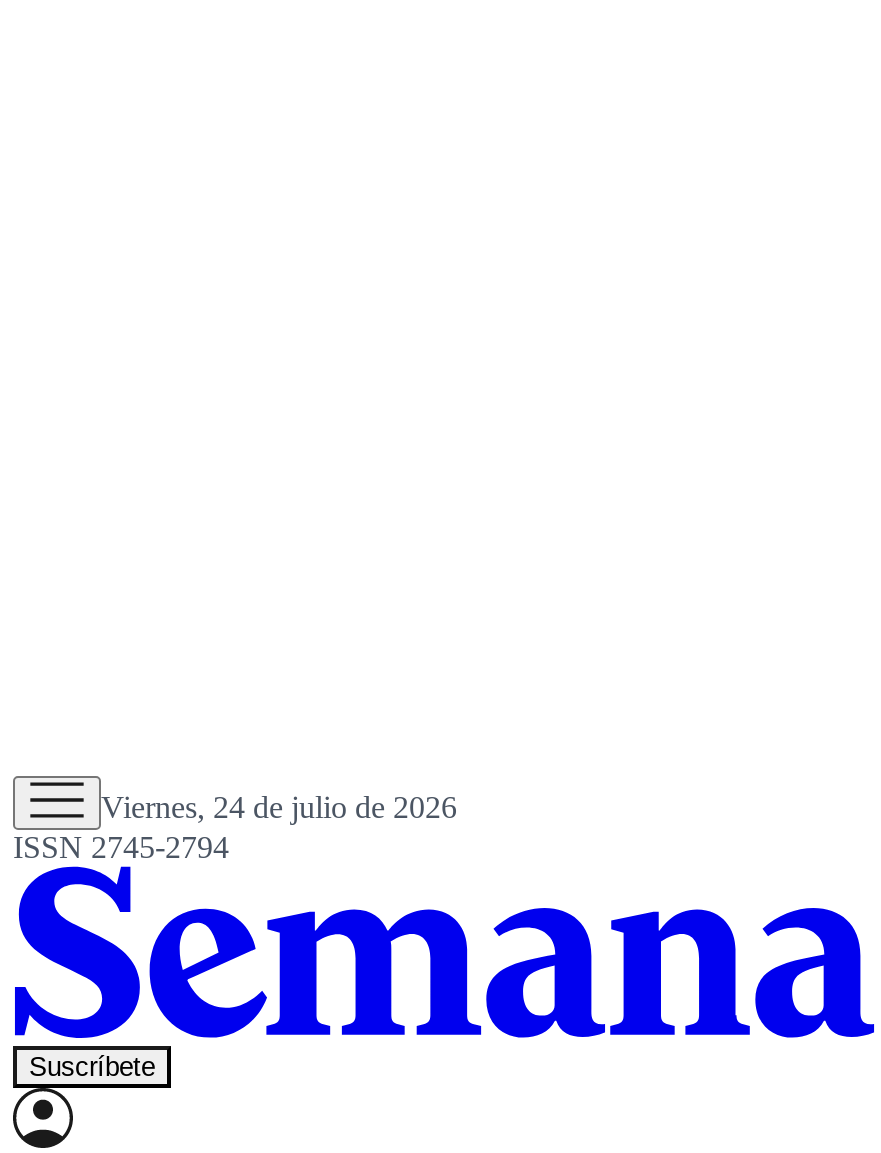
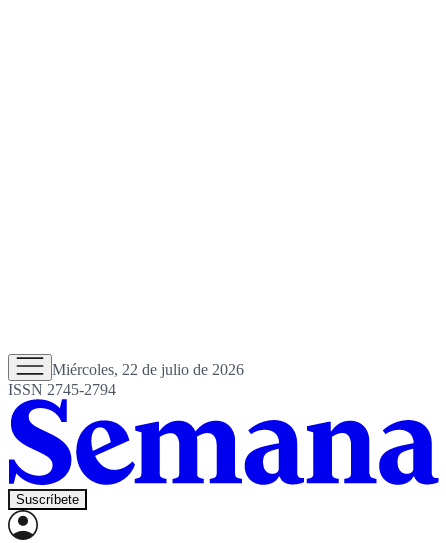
- Viernes, 24 de julio de 2026
+ Miércoles, 22 de julio de 2026
